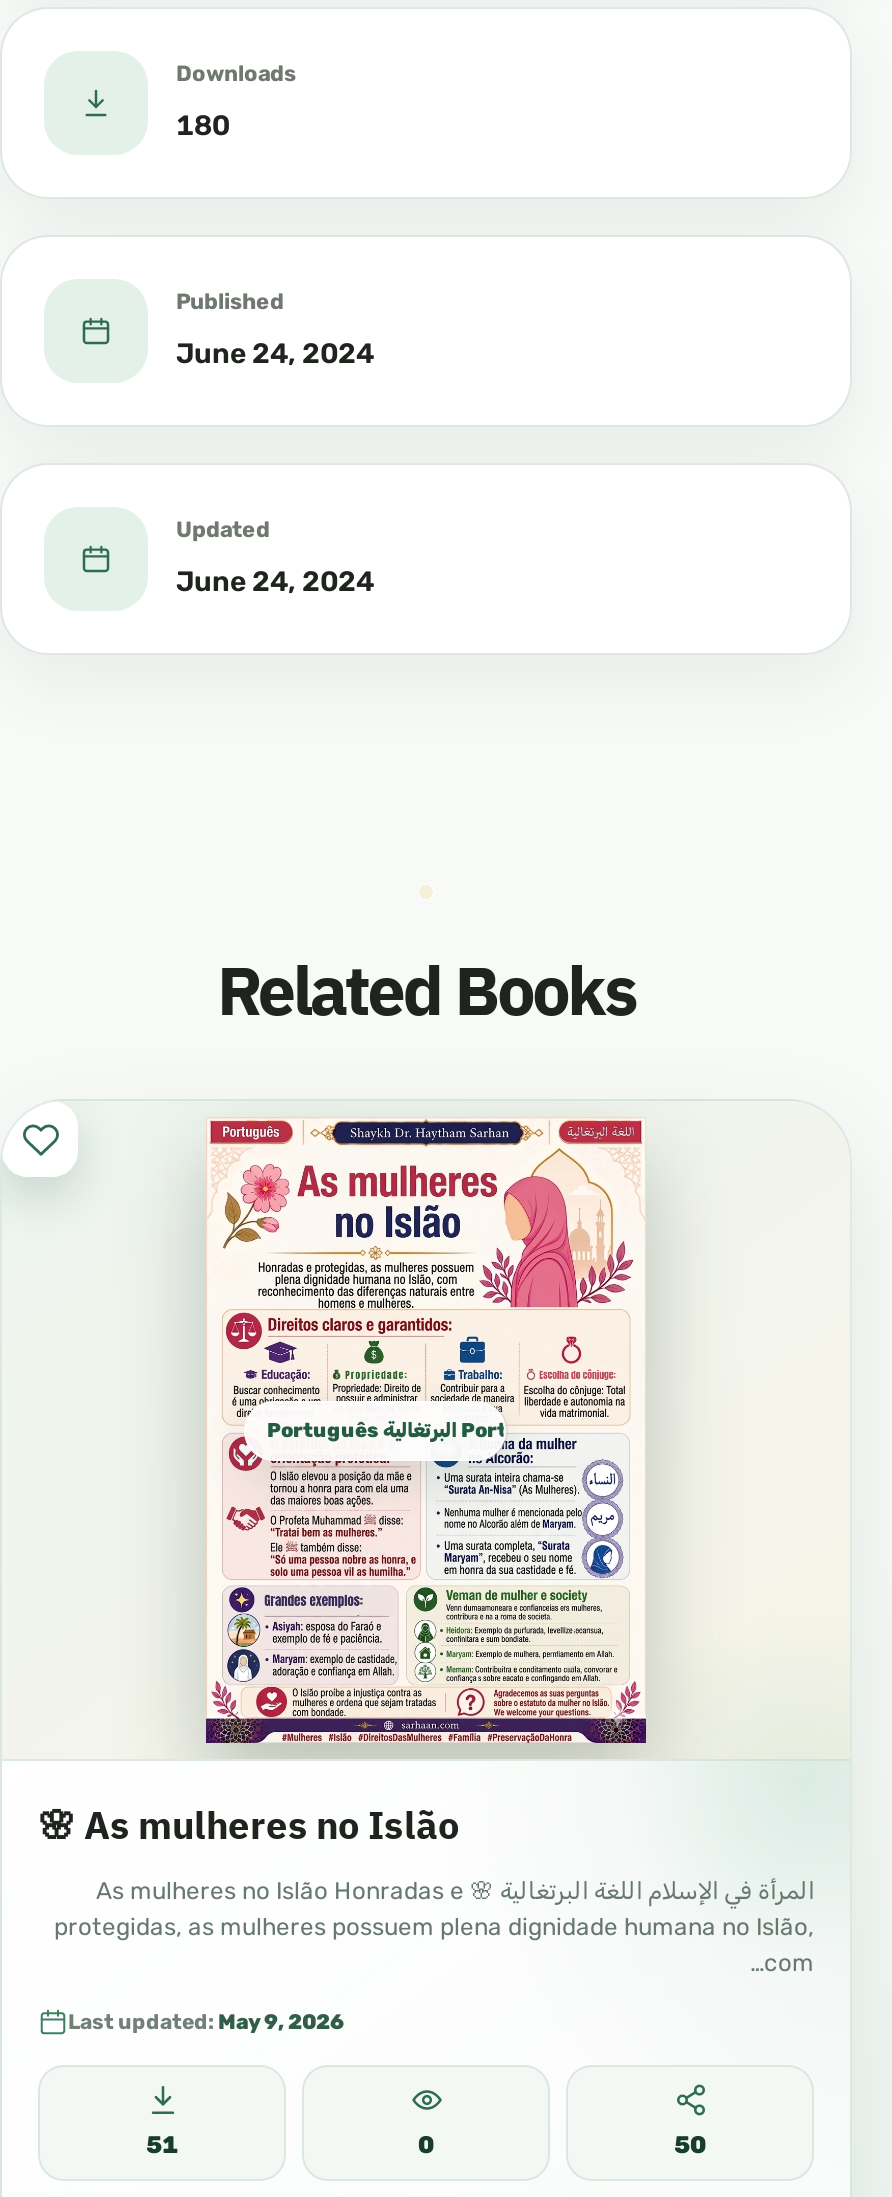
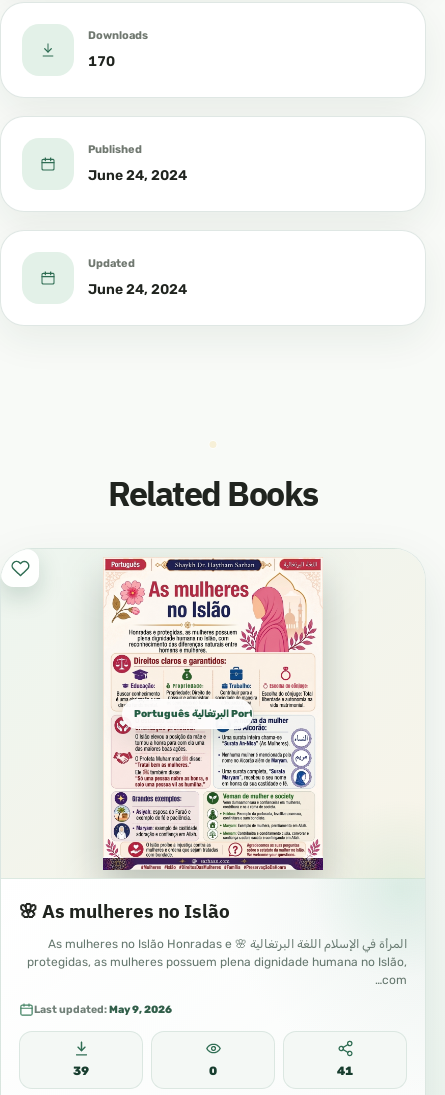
- 180
+ 170

- 51
+ 39

- 50
+ 41
